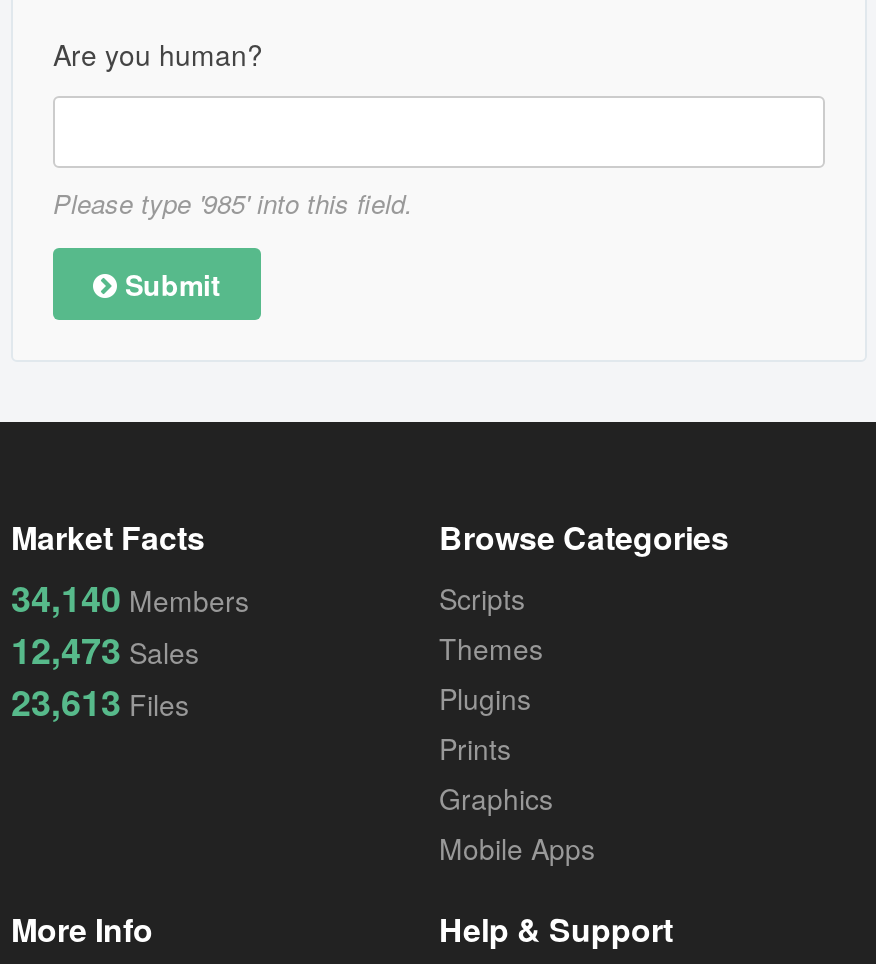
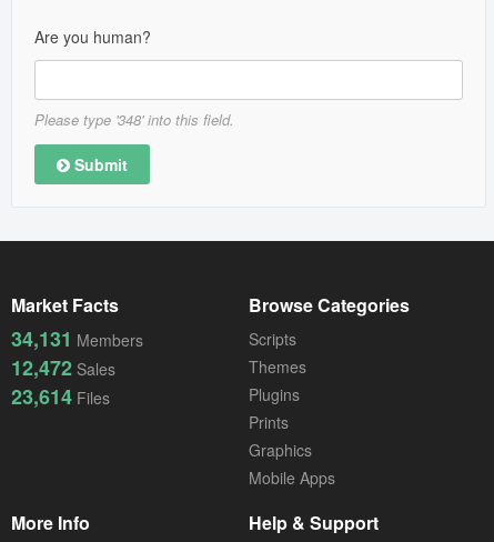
- Please type '985' into this field.
+ Please type '348' into this field.

- 34,140 Members
+ 34,131 Members

- 12,473 Sales
+ 12,472 Sales

- 23,613 Files
+ 23,614 Files
